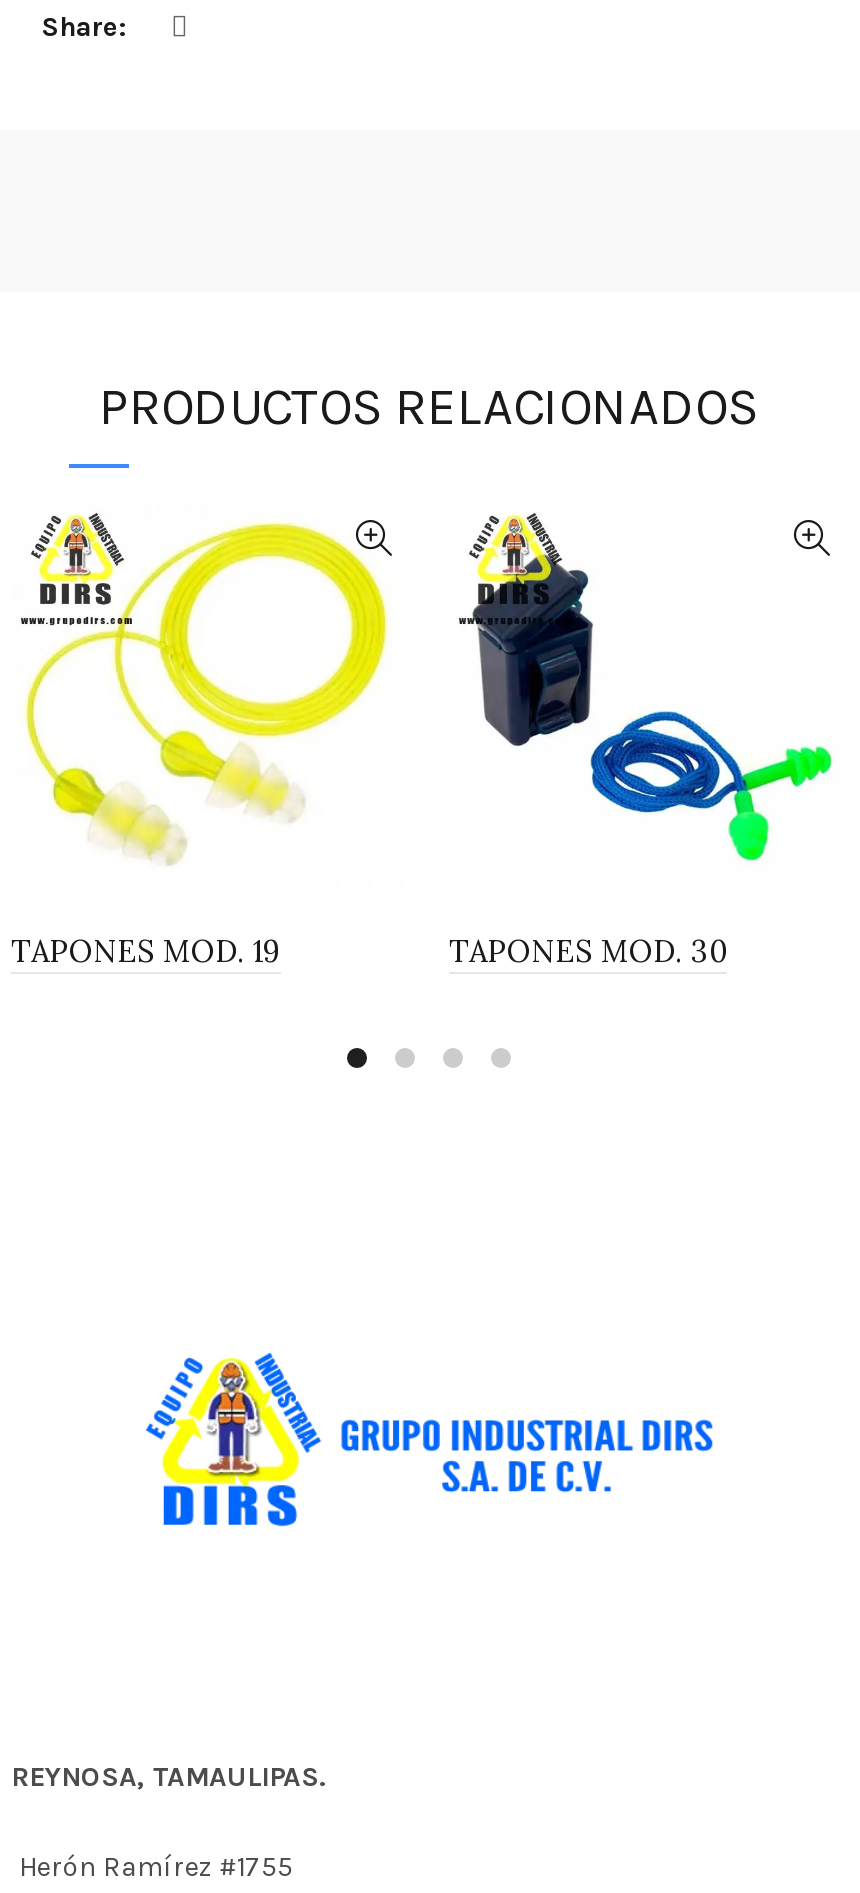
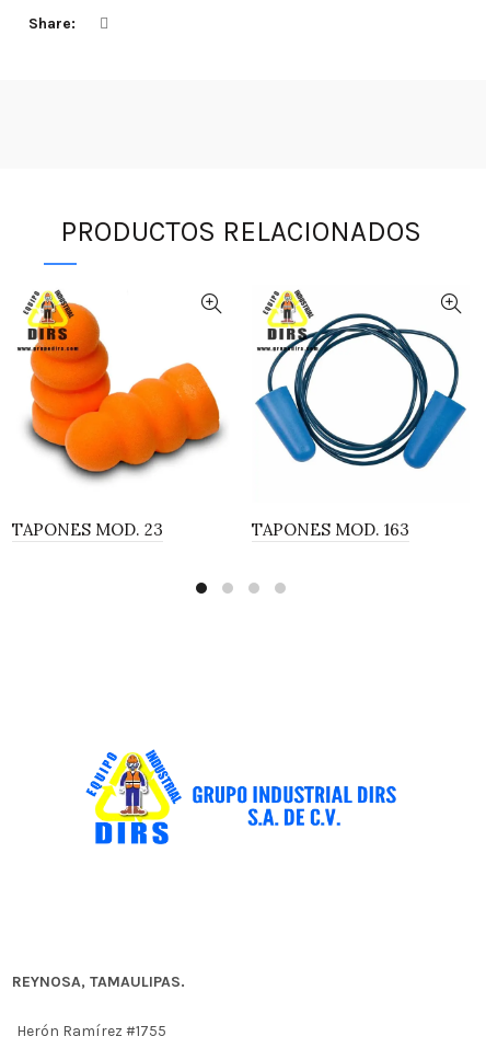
- [image]
- TAPONES MOD. 19
+ [image]
+ TAPONES MOD. 23

- [image]
- TAPONES MOD. 30
+ [image]
+ TAPONES MOD. 163
